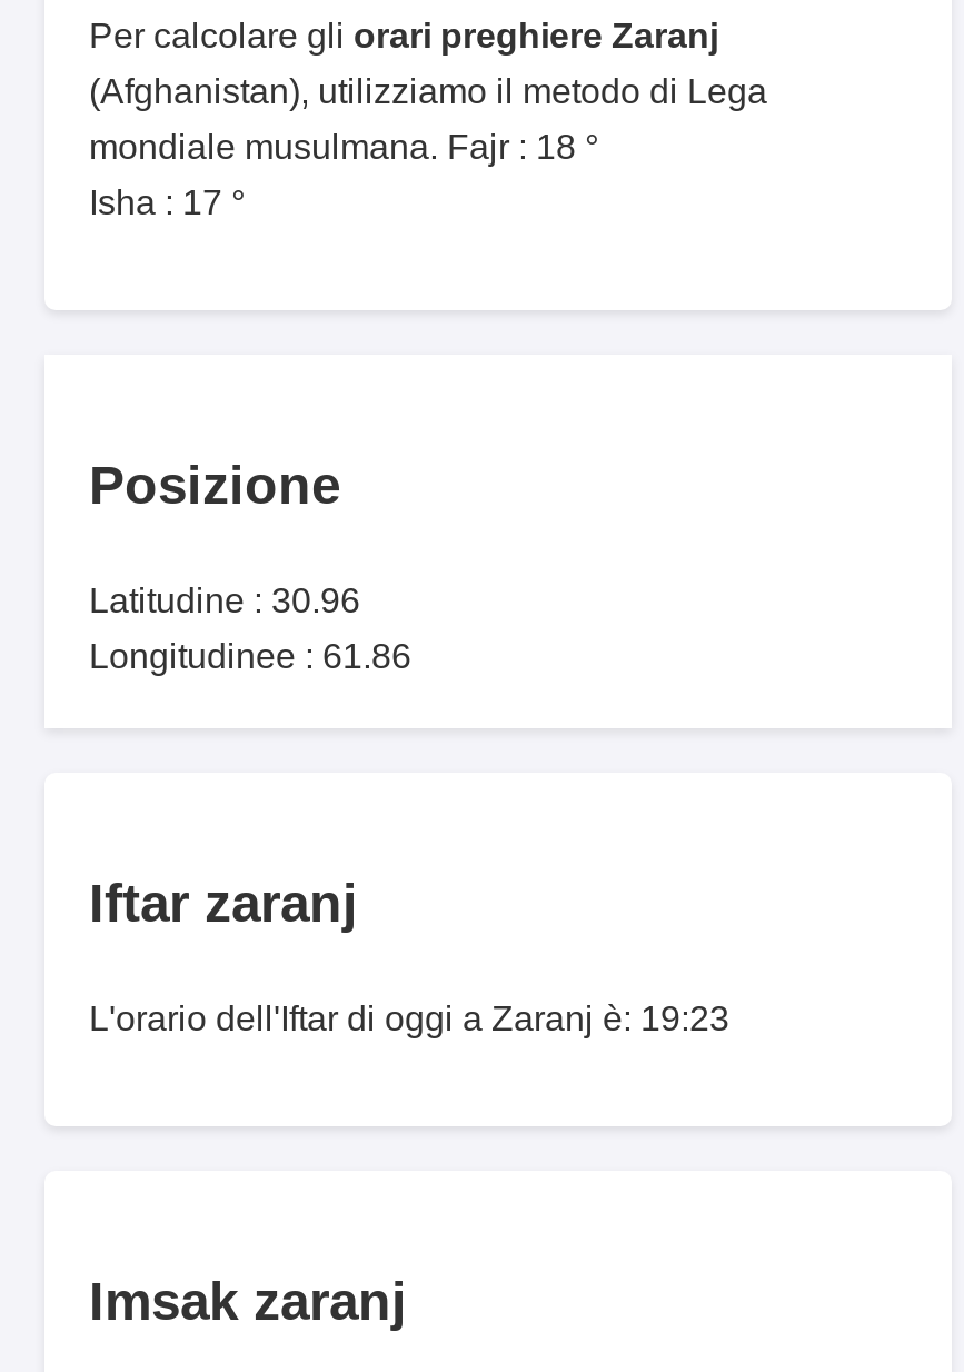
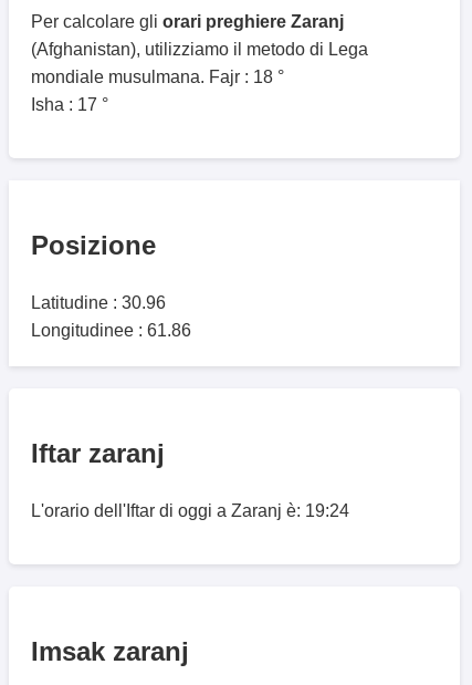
- L'orario dell'Iftar di oggi a Zaranj è: 19:23
+ L'orario dell'Iftar di oggi a Zaranj è: 19:24
